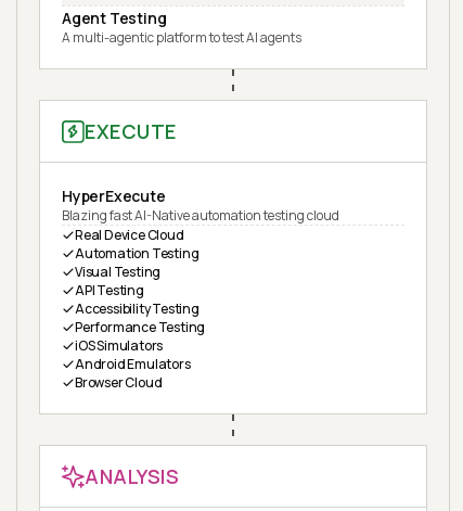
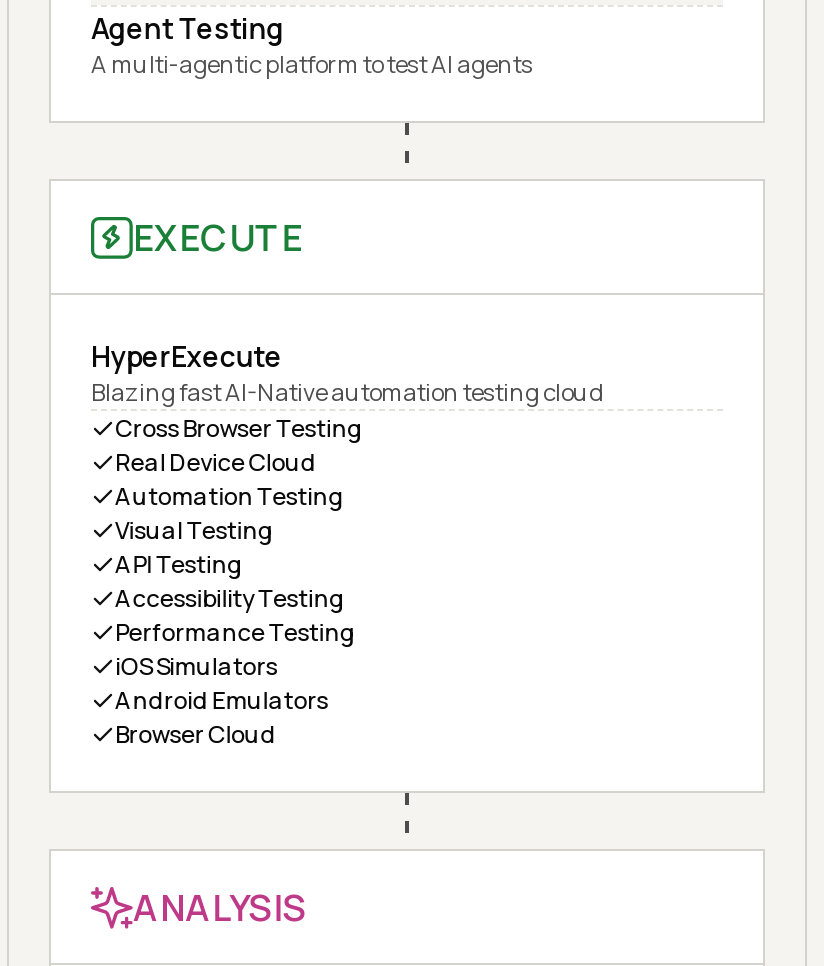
+ Cross Browser Testing
